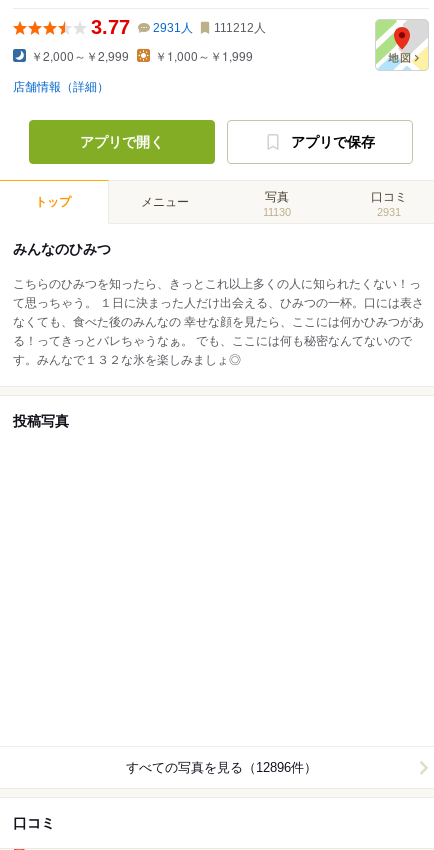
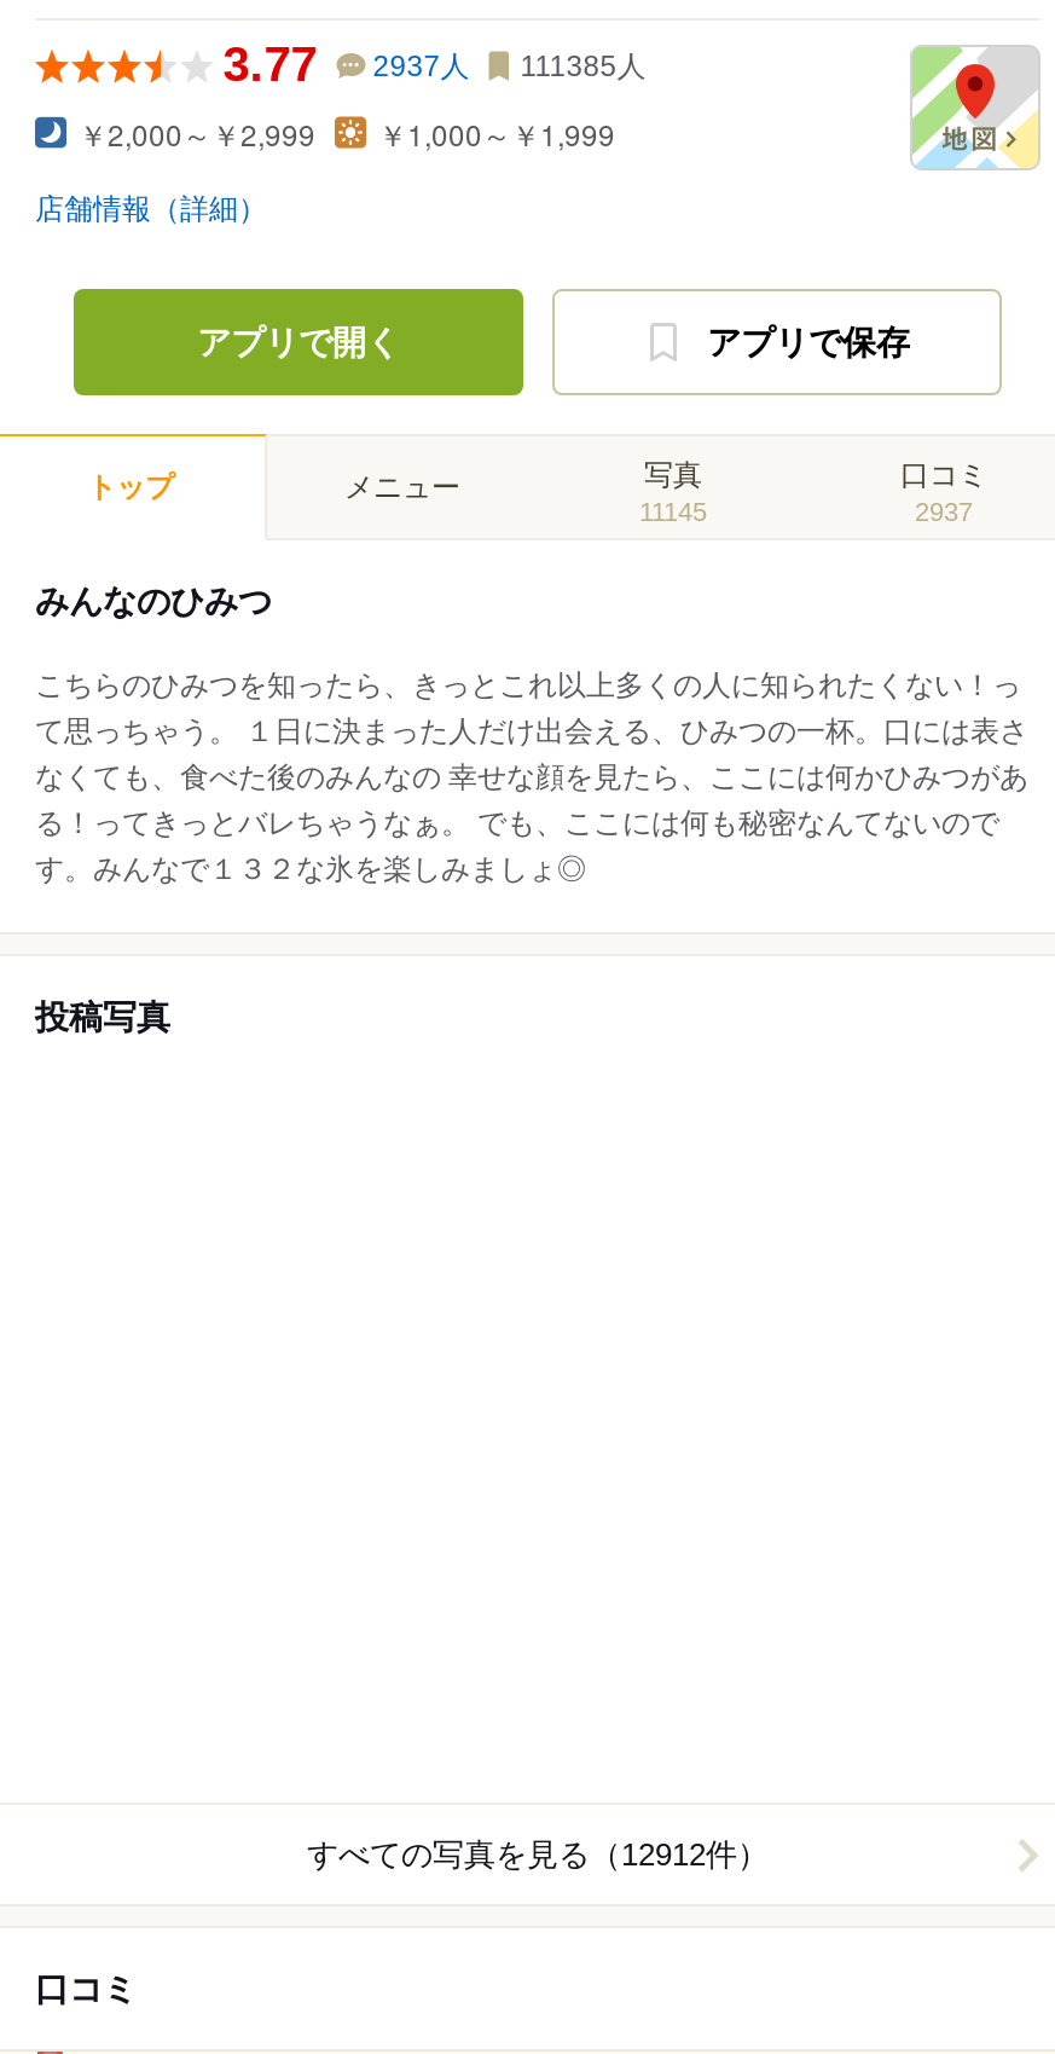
- 2931人
+ 2937人

- 111212人
+ 111385人

- 11130
+ 11145

- 2931
+ 2937

- すべての写真を見る（12896件）
+ すべての写真を見る（12912件）
